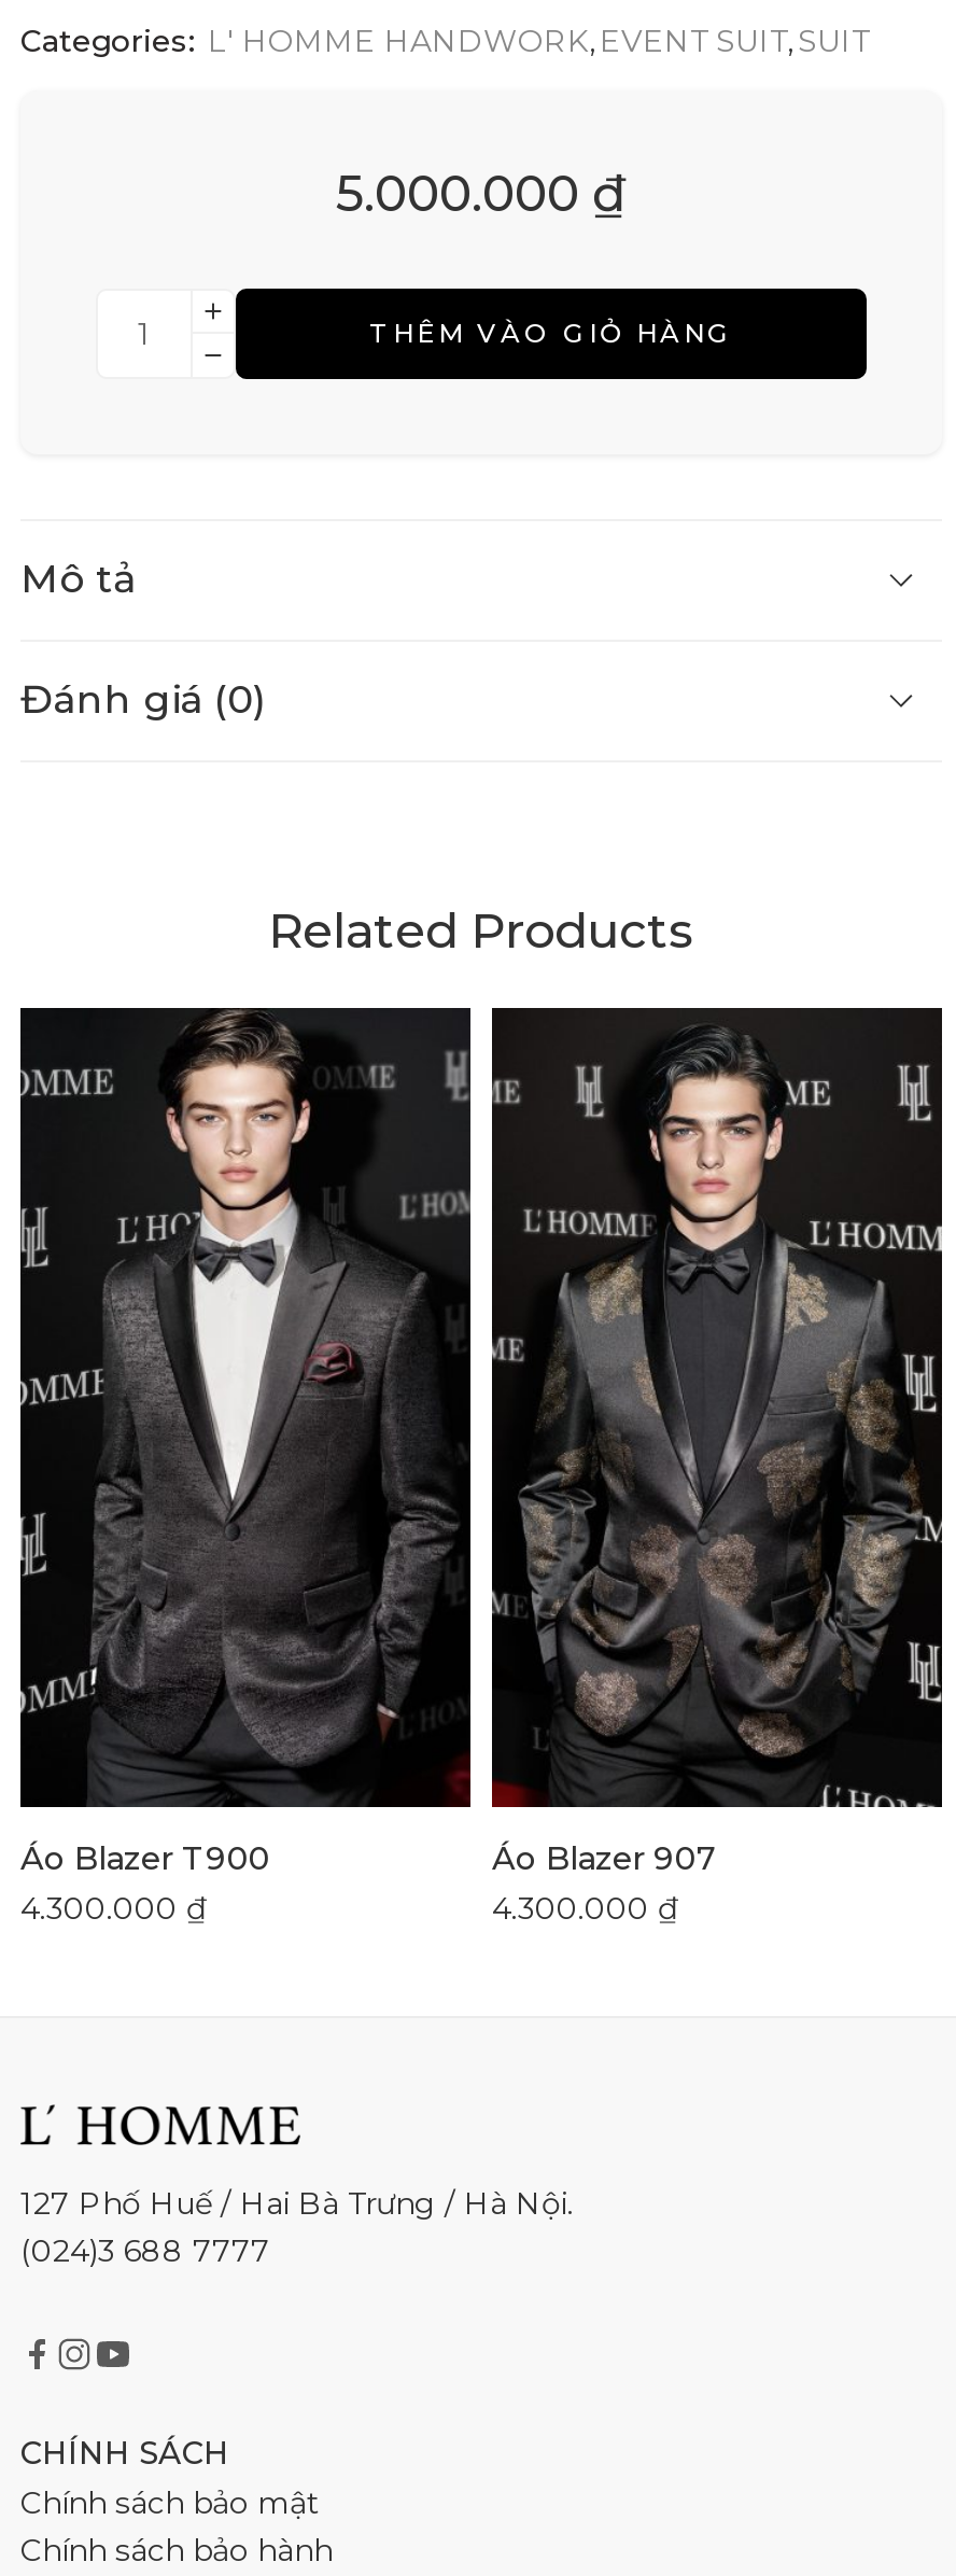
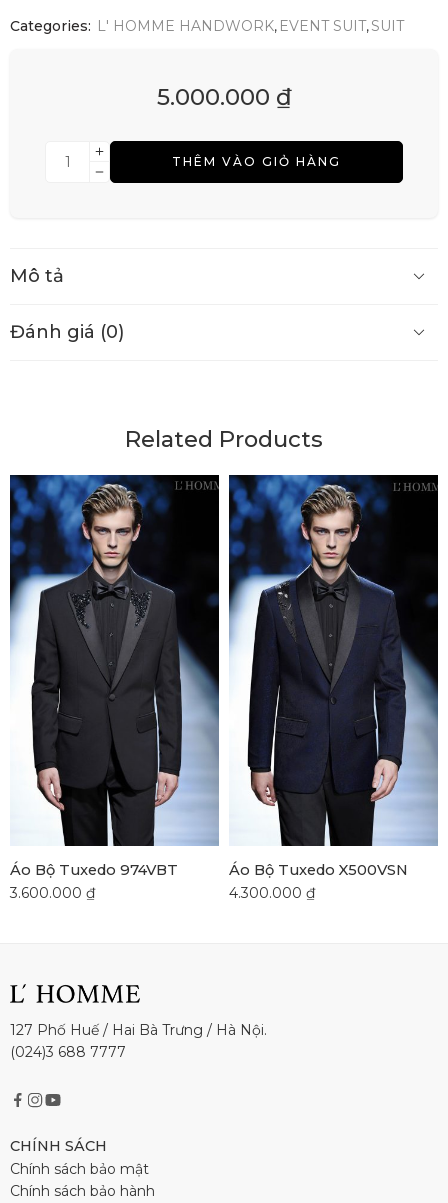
- [image]
- Áo Blazer T900
- 4.300.000 ₫
+ [image]
+ Áo Bộ Tuxedo 974VBT
+ 3.600.000 ₫

- [image]
- Áo Blazer 907
+ [image]
+ Áo Bộ Tuxedo X500VSN
